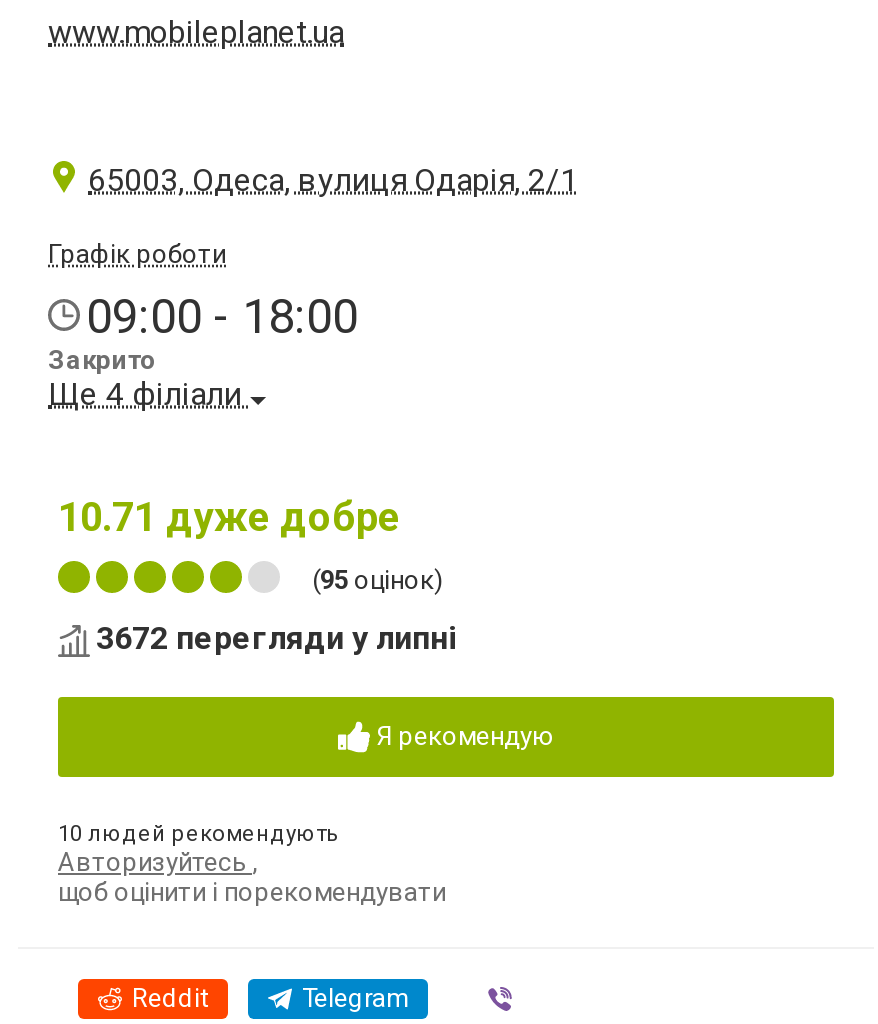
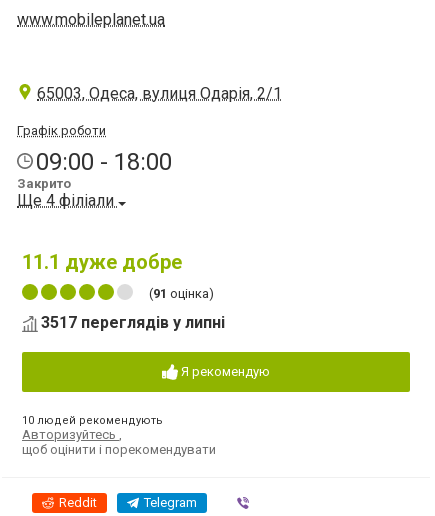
- 10.71 дуже добре
+ 11.1 дуже добре

- (95 оцінок)
+ (91 оцінка)

- 3672 перегляди у липні
+ 3517 переглядів у липні
